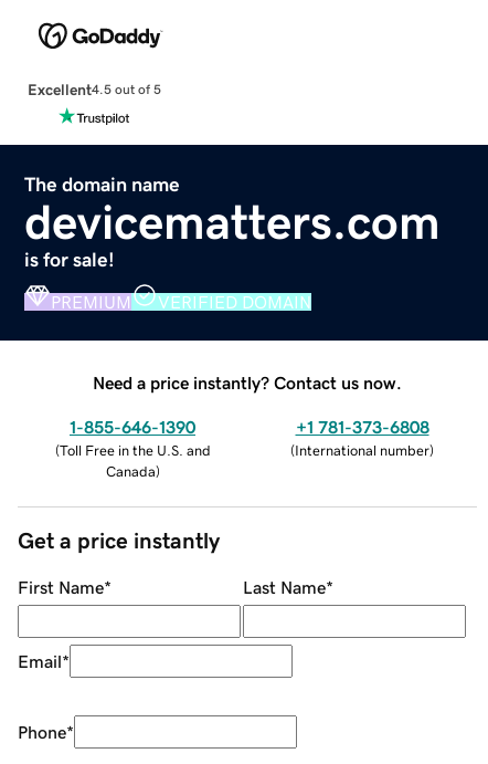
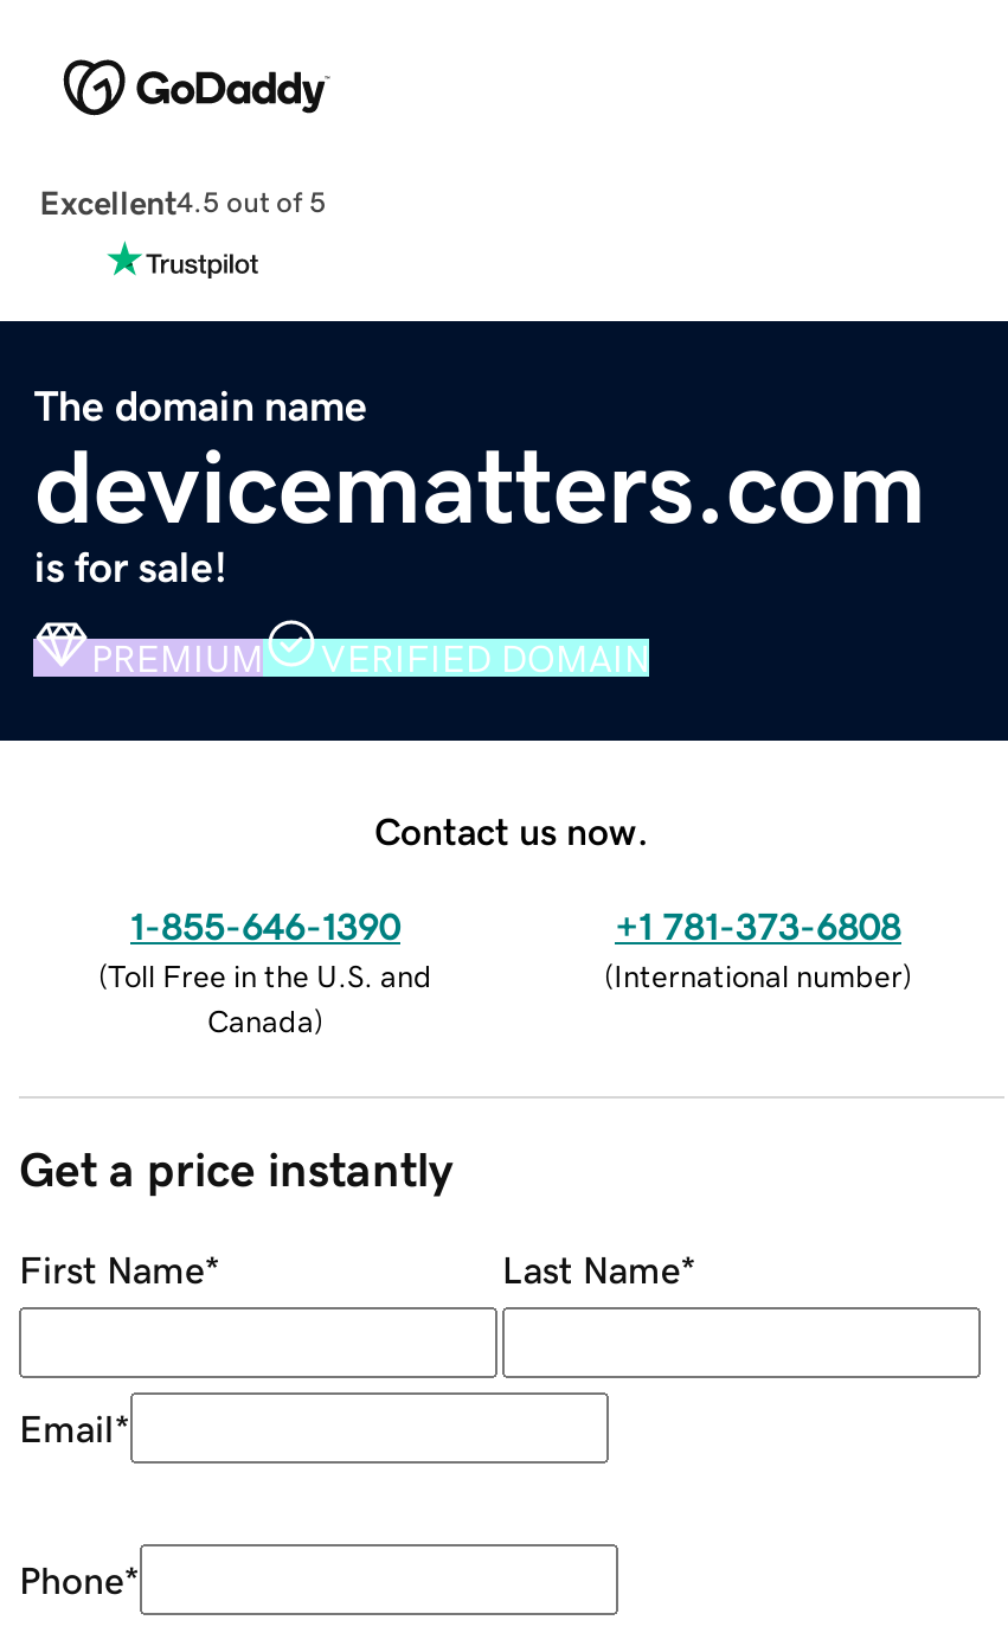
- Need a price instantly? Contact us now.
+ Contact us now.
